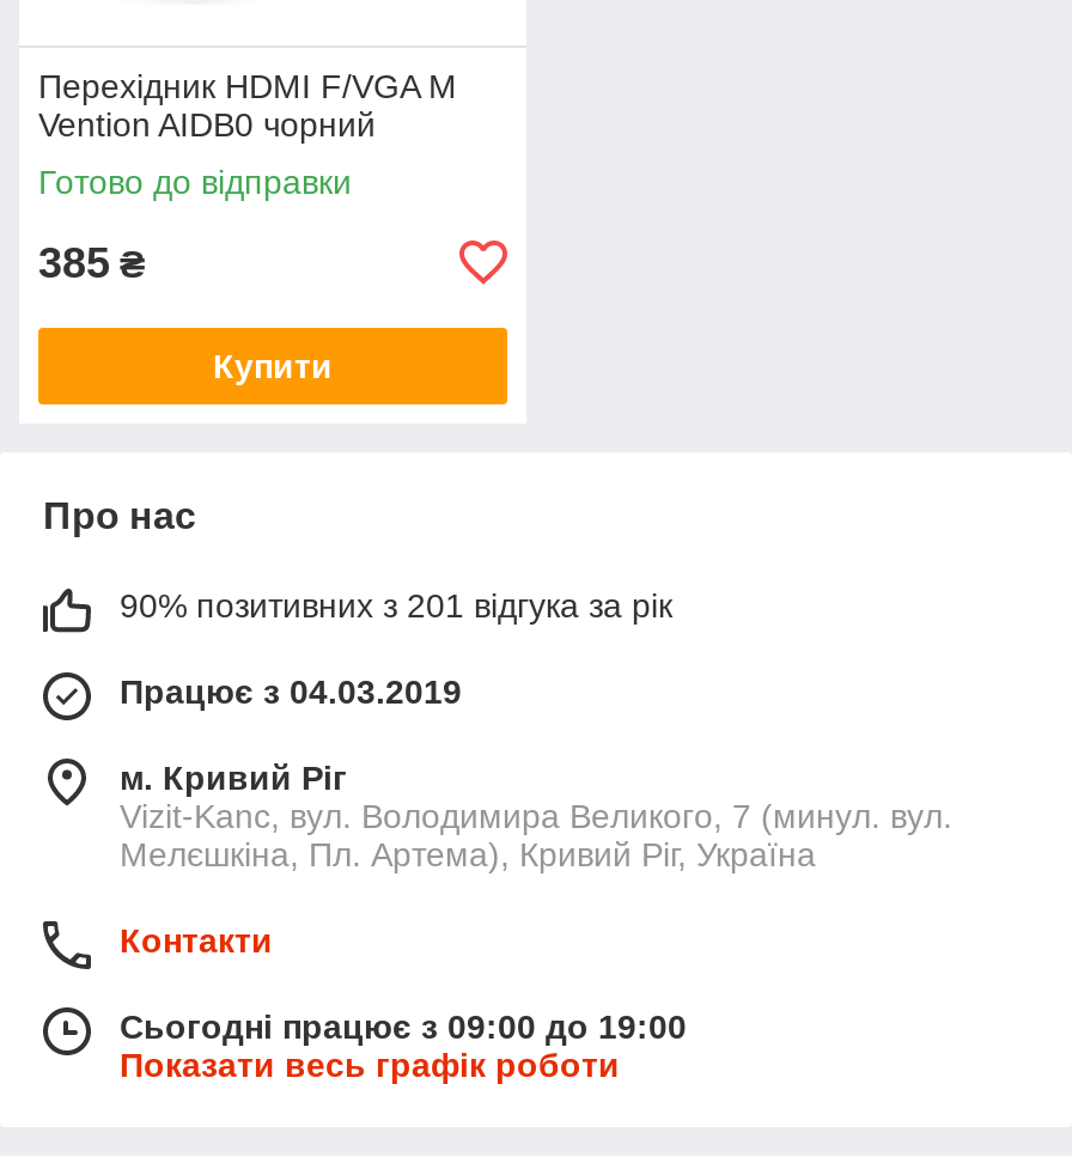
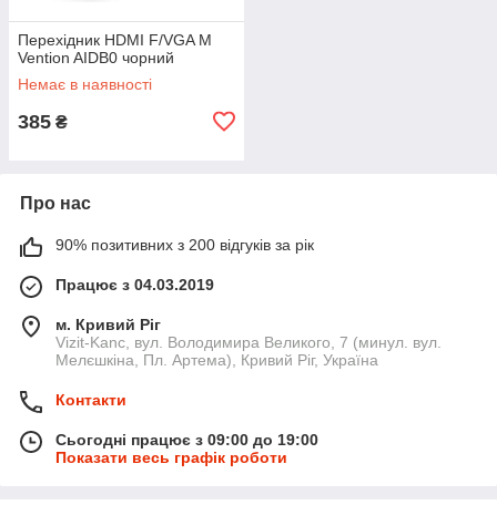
- Готово до відправки
+ Немає в наявності

- Купити

- 90% позитивних з 201 відгука за рік
+ 90% позитивних з 200 відгуків за рік
